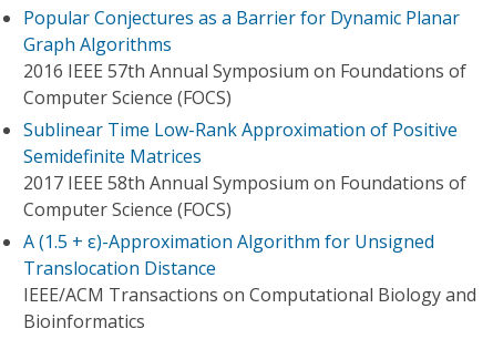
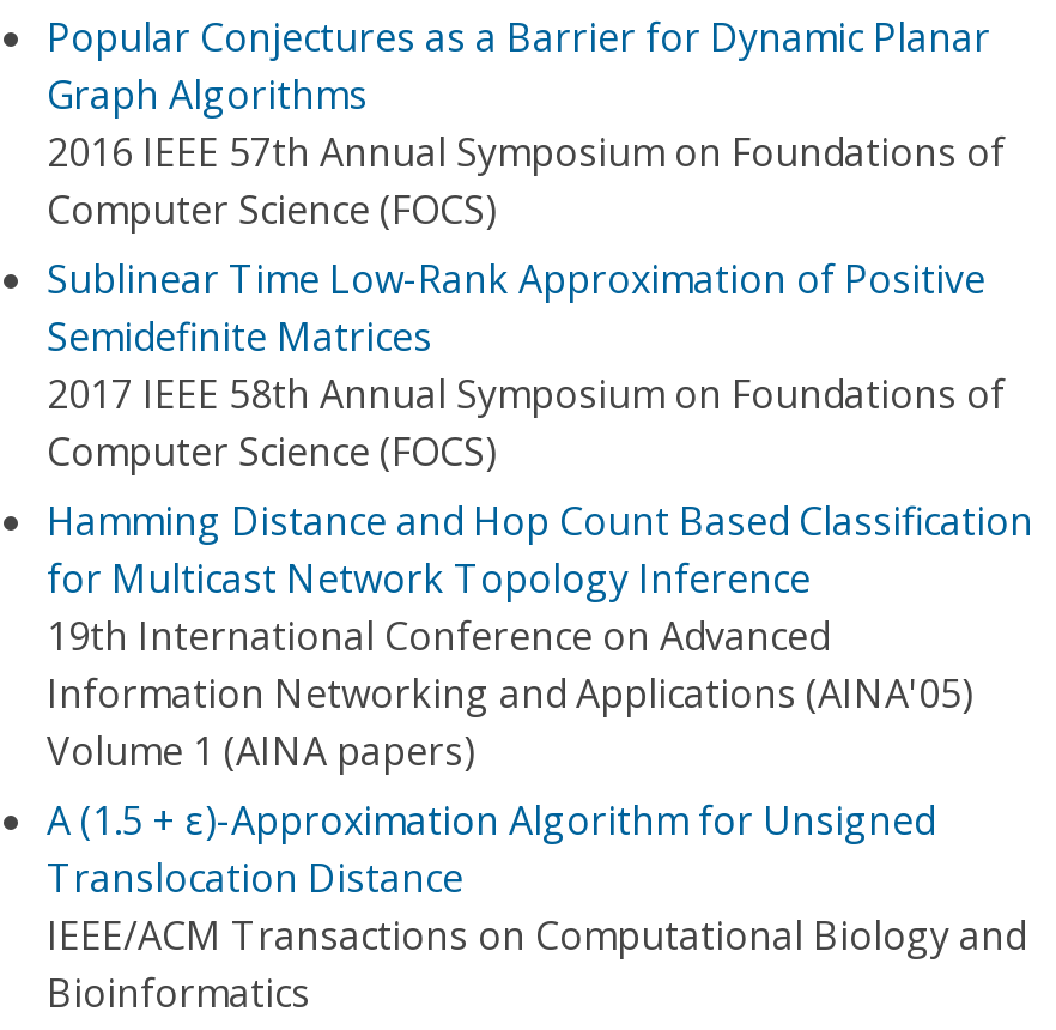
+ Hamming Distance and Hop Count Based Classification
+ for Multicast Network Topology Inference
+ 19th International Conference on Advanced
+ Information Networking and Applications (AINA'05)
+ Volume 1 (AINA papers)
